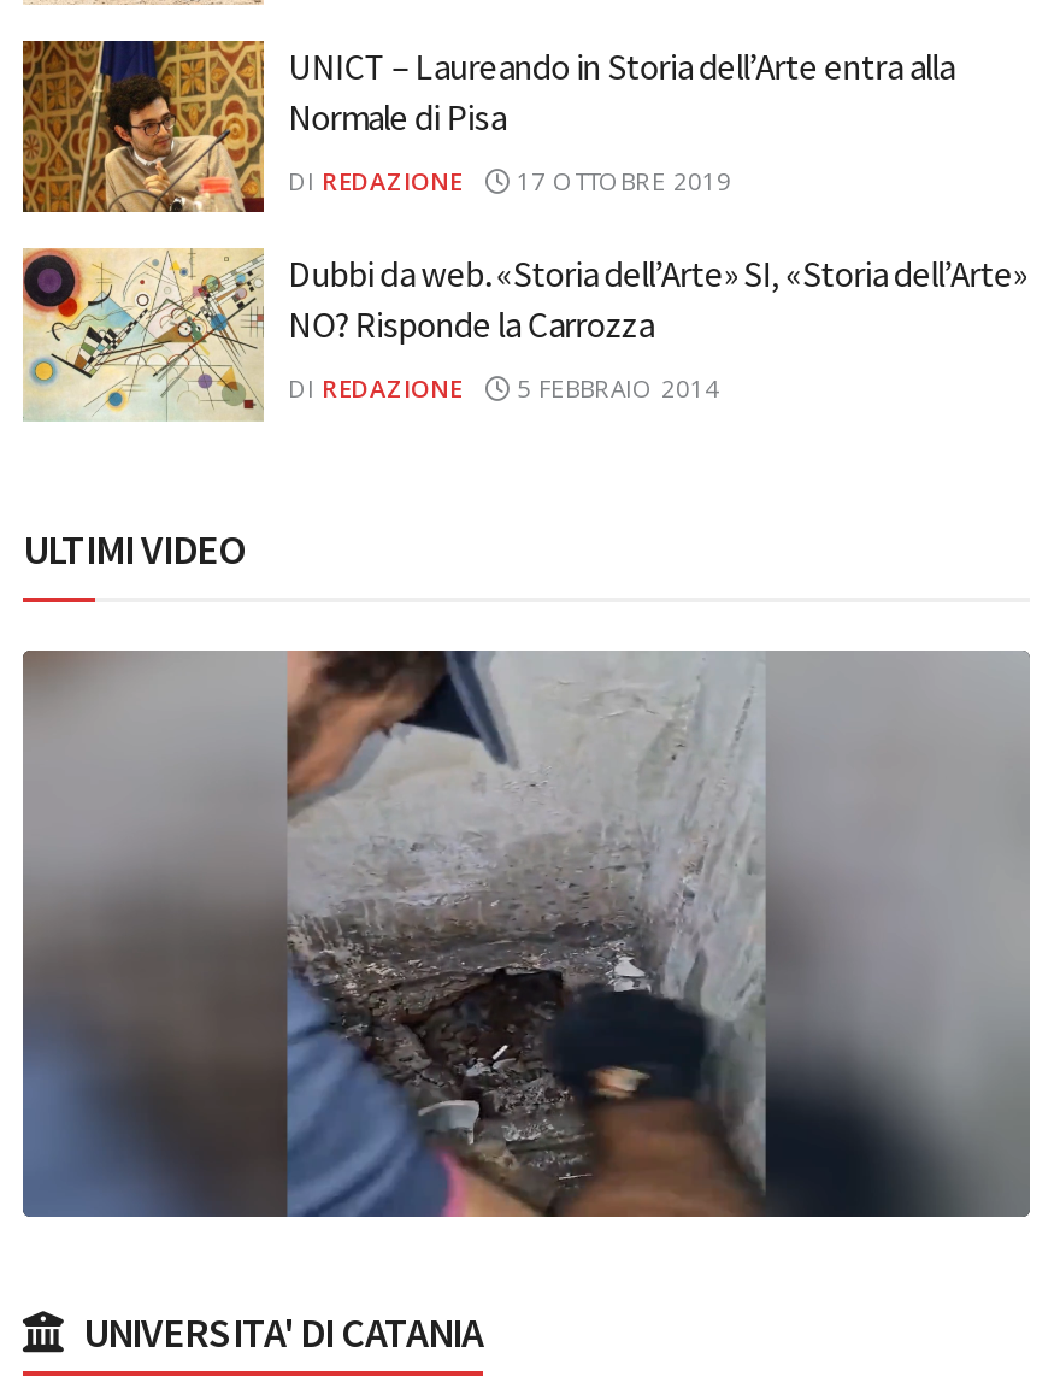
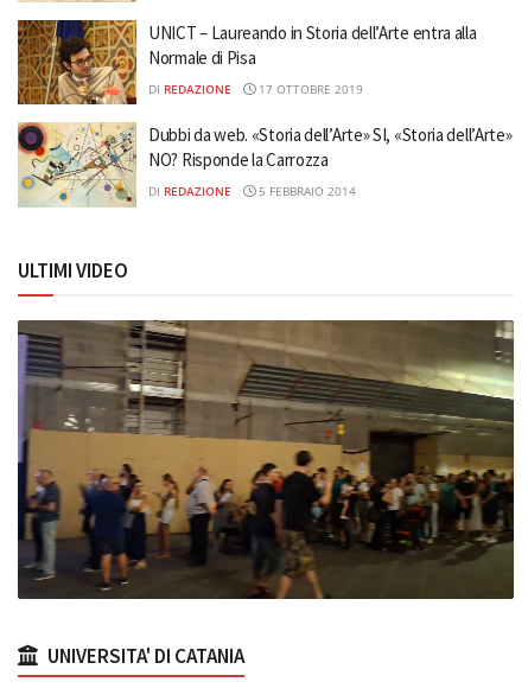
- [image]
+ [image]
